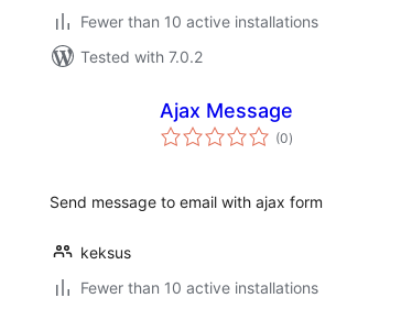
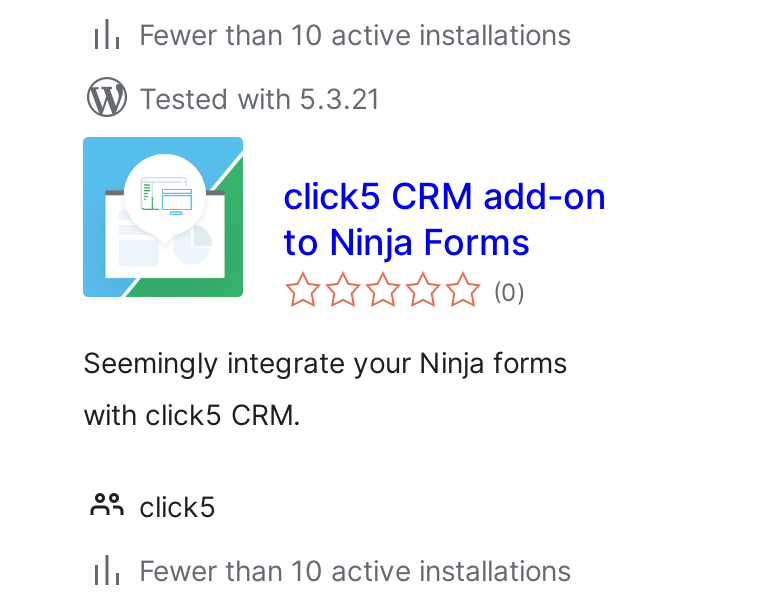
+ [image]

- Tested with 7.0.2
+ Tested with 5.3.21

- Ajax Message
+ click5 CRM add-on
+ to Ninja Forms

- Send message to email with ajax form
- keksus
+ Seemingly integrate your Ninja forms
+ with click5 CRM.
+ click5
